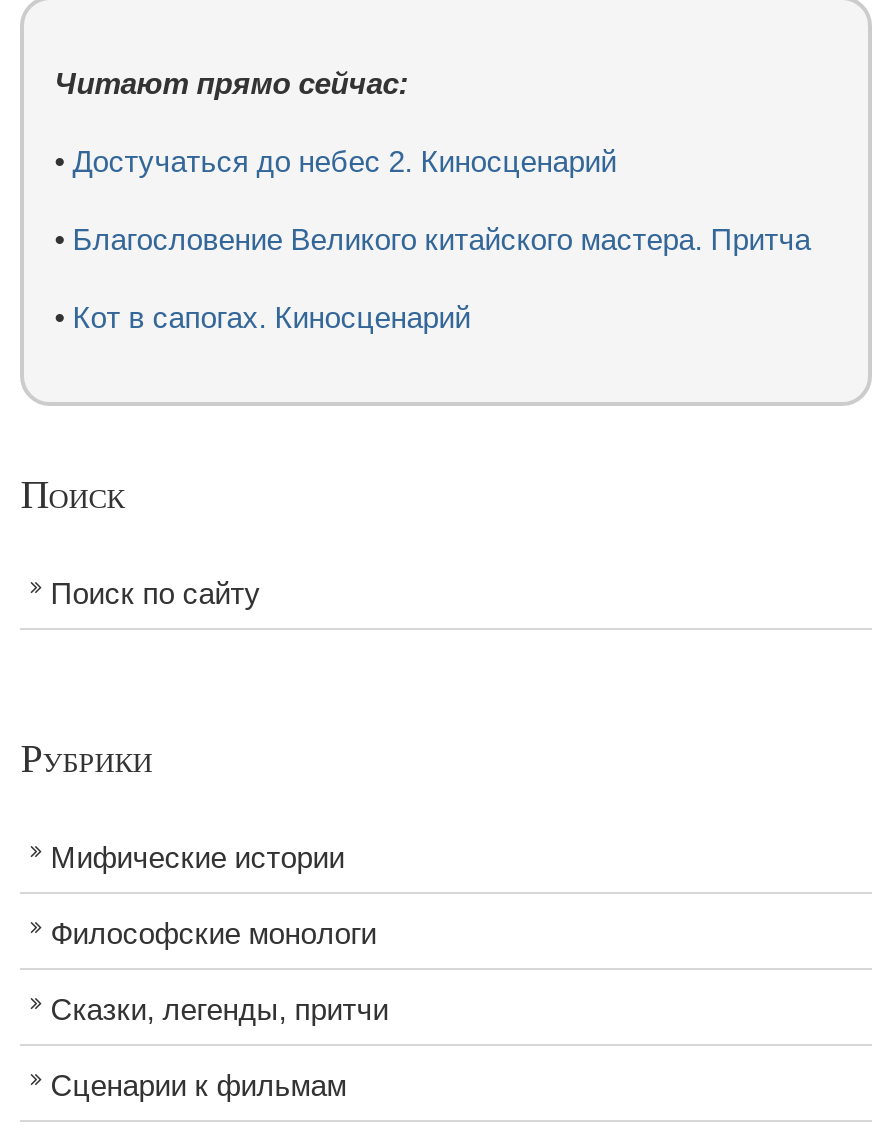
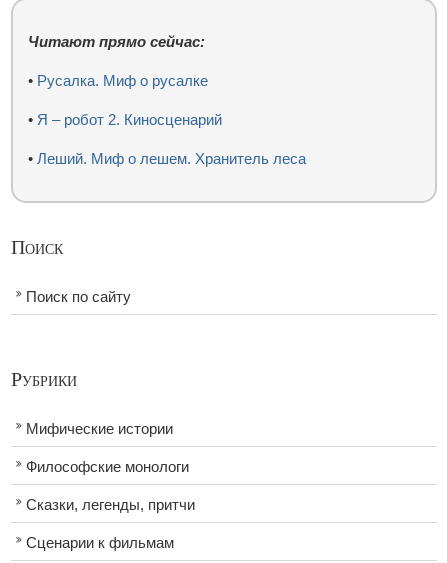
- • Достучаться до небес 2. Киносценарий
+ • Русалка. Миф о русалке

- • Благословение Великого китайского мастера. Притча
+ • Я – робот 2. Киносценарий

- • Кот в сапогах. Киносценарий
+ • Леший. Миф о лешем. Хранитель леса
